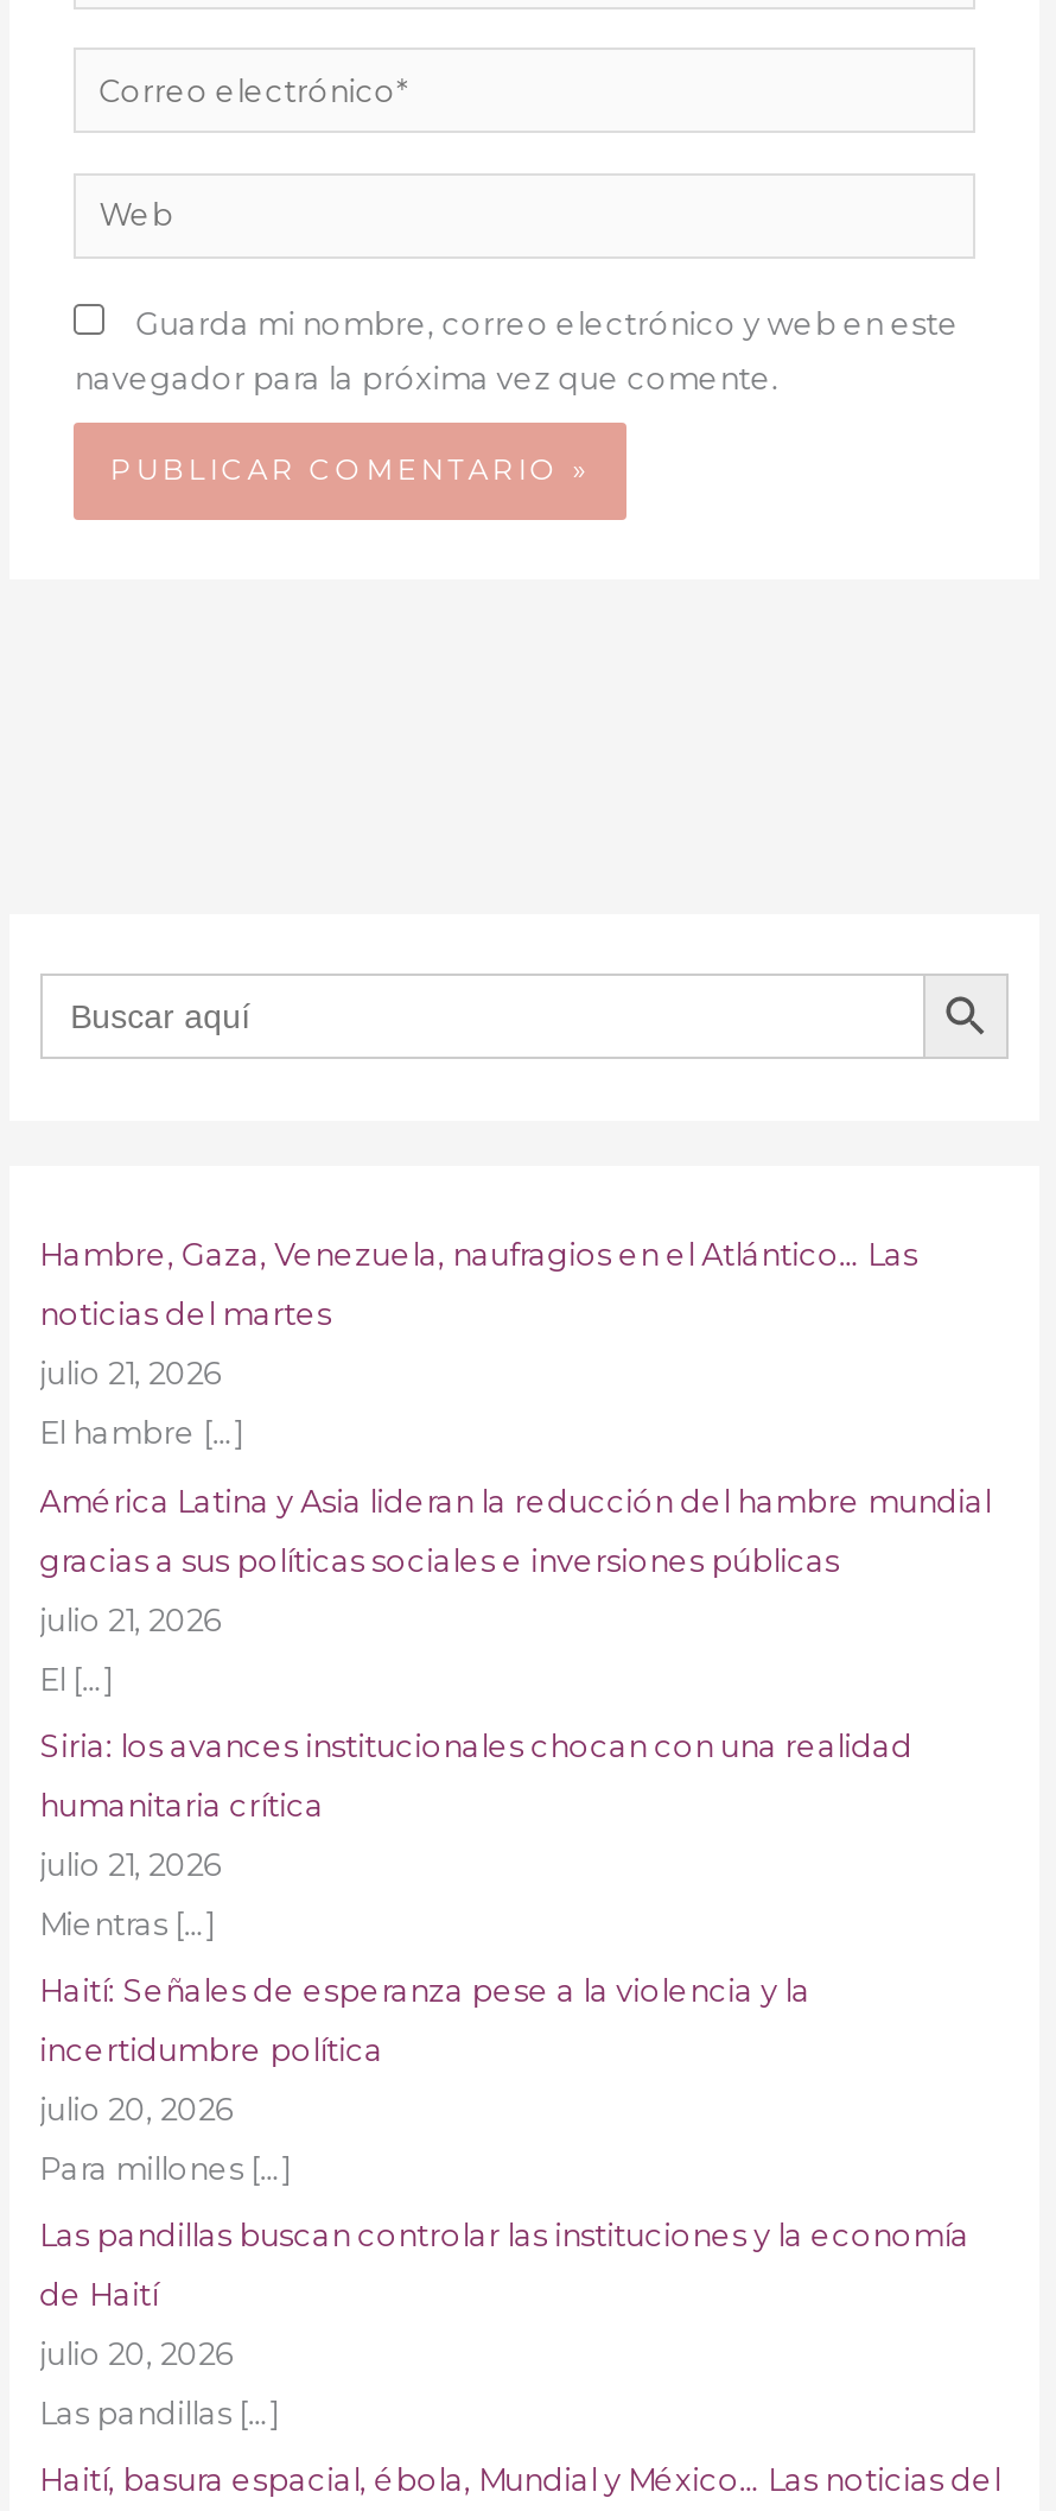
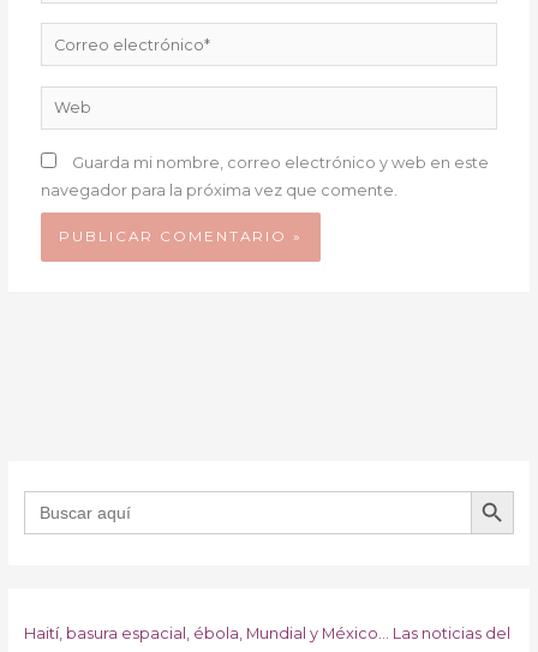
- Hambre, Gaza, Venezuela, naufragios en el Atlántico… Las
- noticias del martes
- julio 21, 2026
- El hambre […]
- América Latina y Asia lideran la reducción del hambre mundial
- gracias a sus políticas sociales e inversiones públicas
- julio 21, 2026
- El […]
- Siria: los avances institucionales chocan con una realidad
- humanitaria crítica
- julio 21, 2026
- Mientras […]
- Haití: Señales de esperanza pese a la violencia y la
- incertidumbre política
- julio 20, 2026
- Para millones […]
- Las pandillas buscan controlar las instituciones y la economía
- de Haití
- julio 20, 2026
- Las pandillas […]
